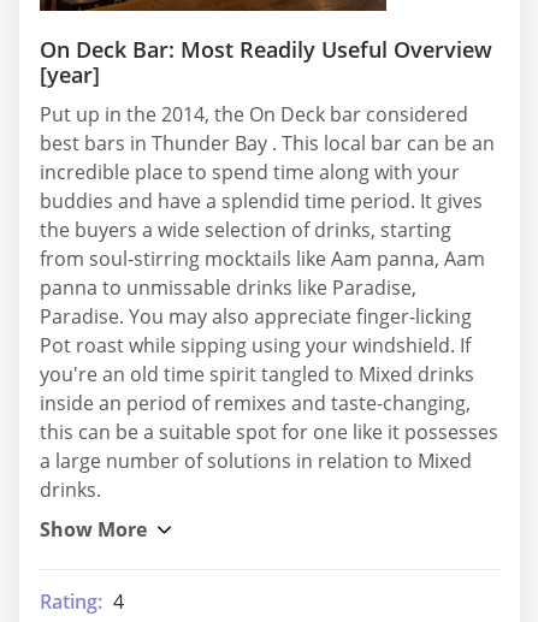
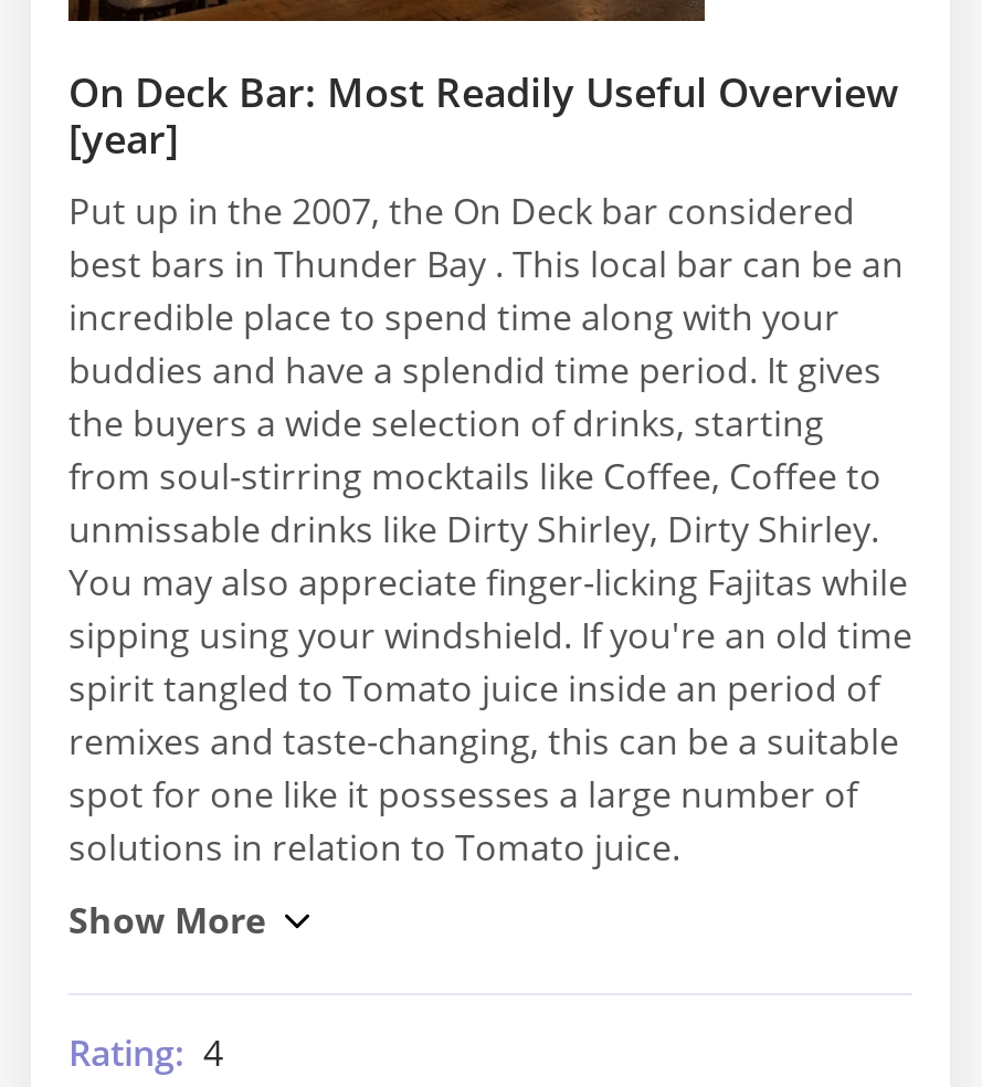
- Put up in the 2014, the On Deck bar considered
+ Put up in the 2007, the On Deck bar considered

- from soul-stirring mocktails like Aam panna, Aam
- panna to unmissable drinks like Paradise,
- Paradise. You may also appreciate finger-licking
- Pot roast while sipping using your windshield. If
- you're an old time spirit tangled to Mixed drinks
- inside an period of remixes and taste-changing,
- this can be a suitable spot for one like it possesses
- a large number of solutions in relation to Mixed
- drinks.
+ from soul-stirring mocktails like Coffee, Coffee to
+ unmissable drinks like Dirty Shirley, Dirty Shirley.
+ You may also appreciate finger-licking Fajitas while
+ sipping using your windshield. If you're an old time
+ spirit tangled to Tomato juice inside an period of
+ remixes and taste-changing, this can be a suitable
+ spot for one like it possesses a large number of
+ solutions in relation to Tomato juice.
